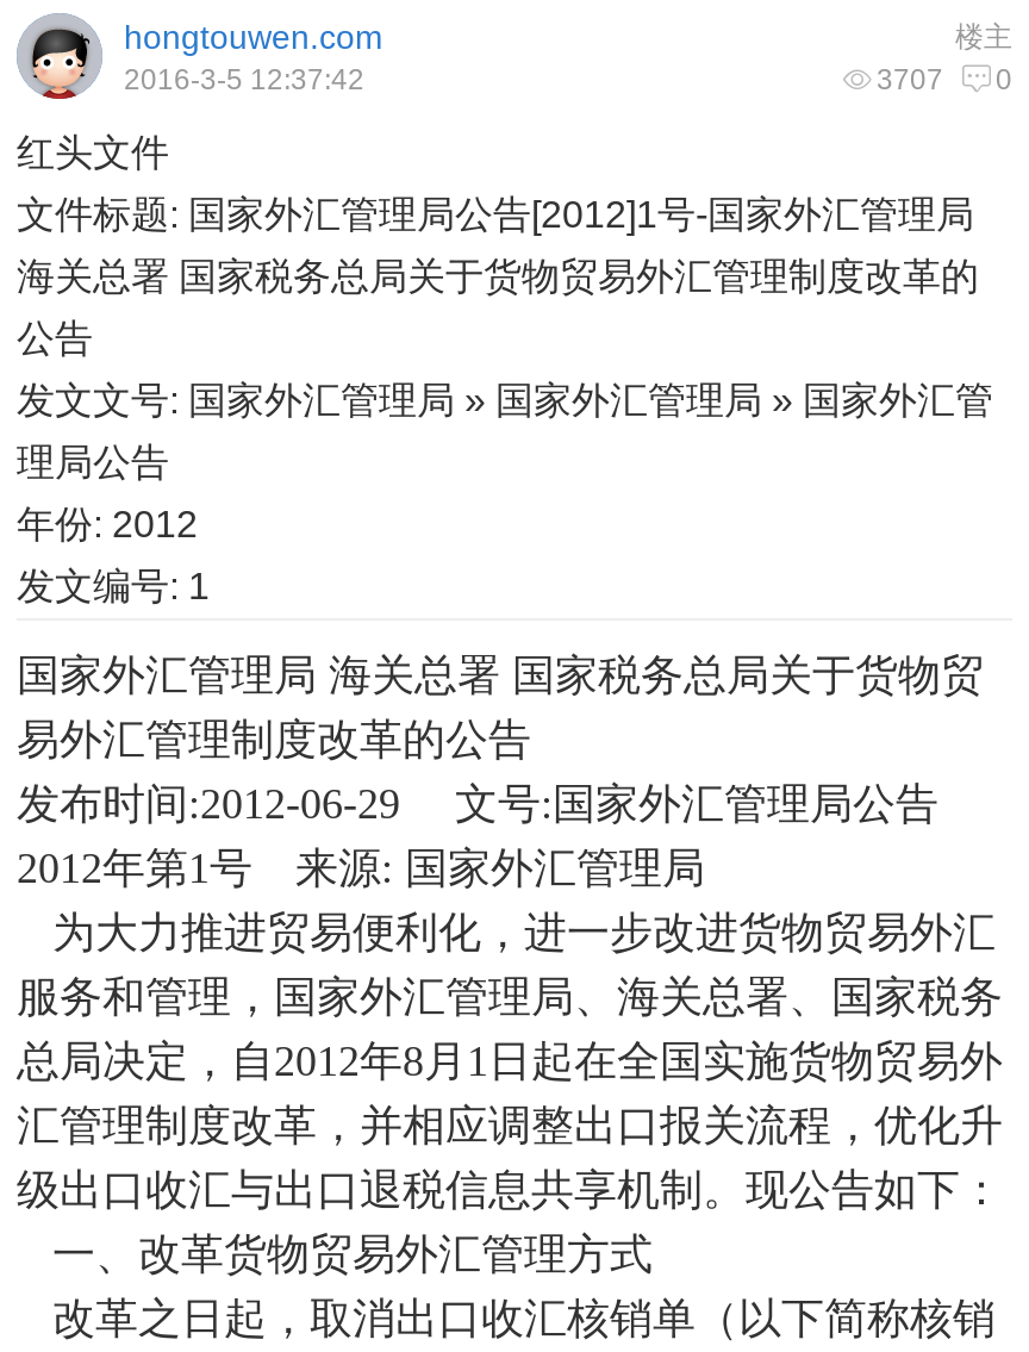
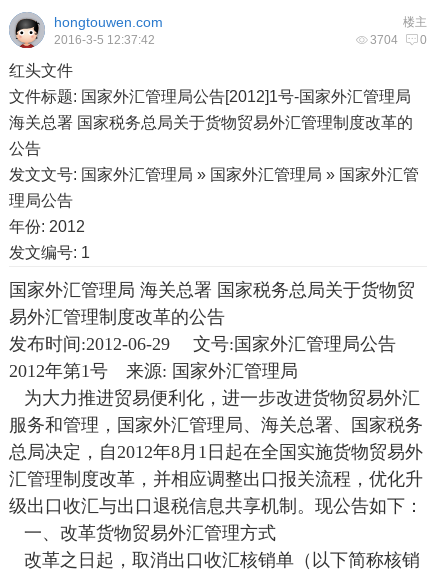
- 3707 0
+ 3704 0
